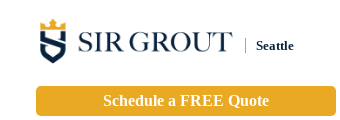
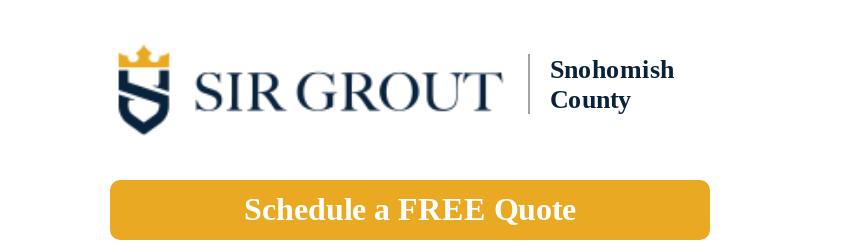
- Seattle
+ Snohomish
+ County
